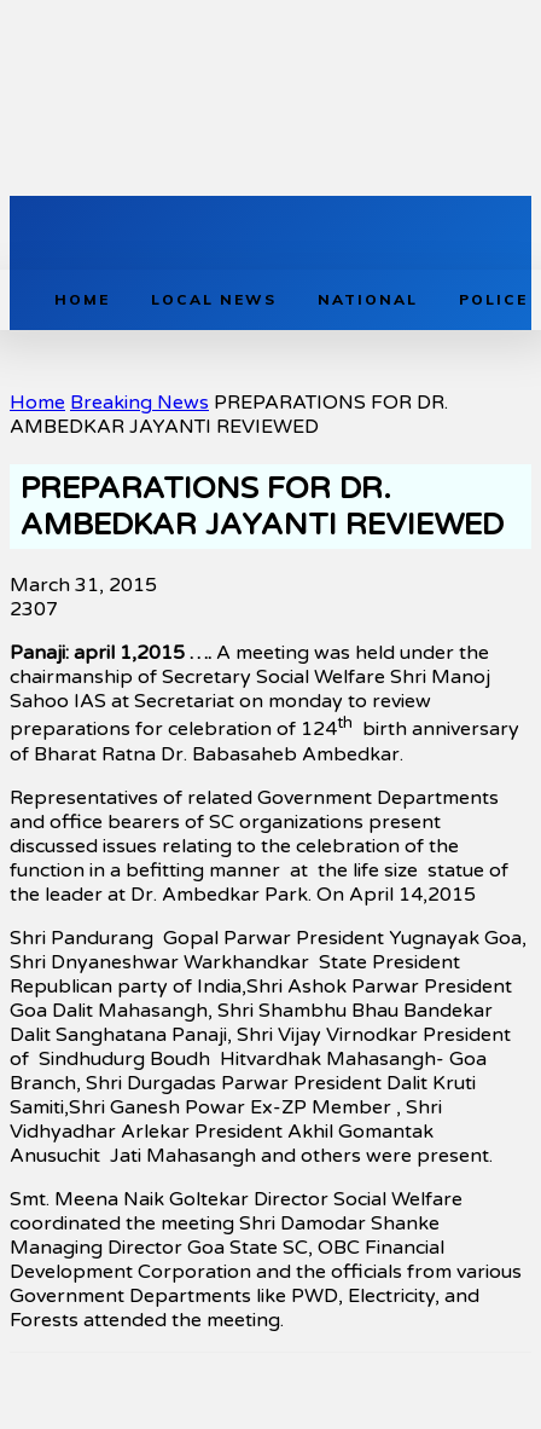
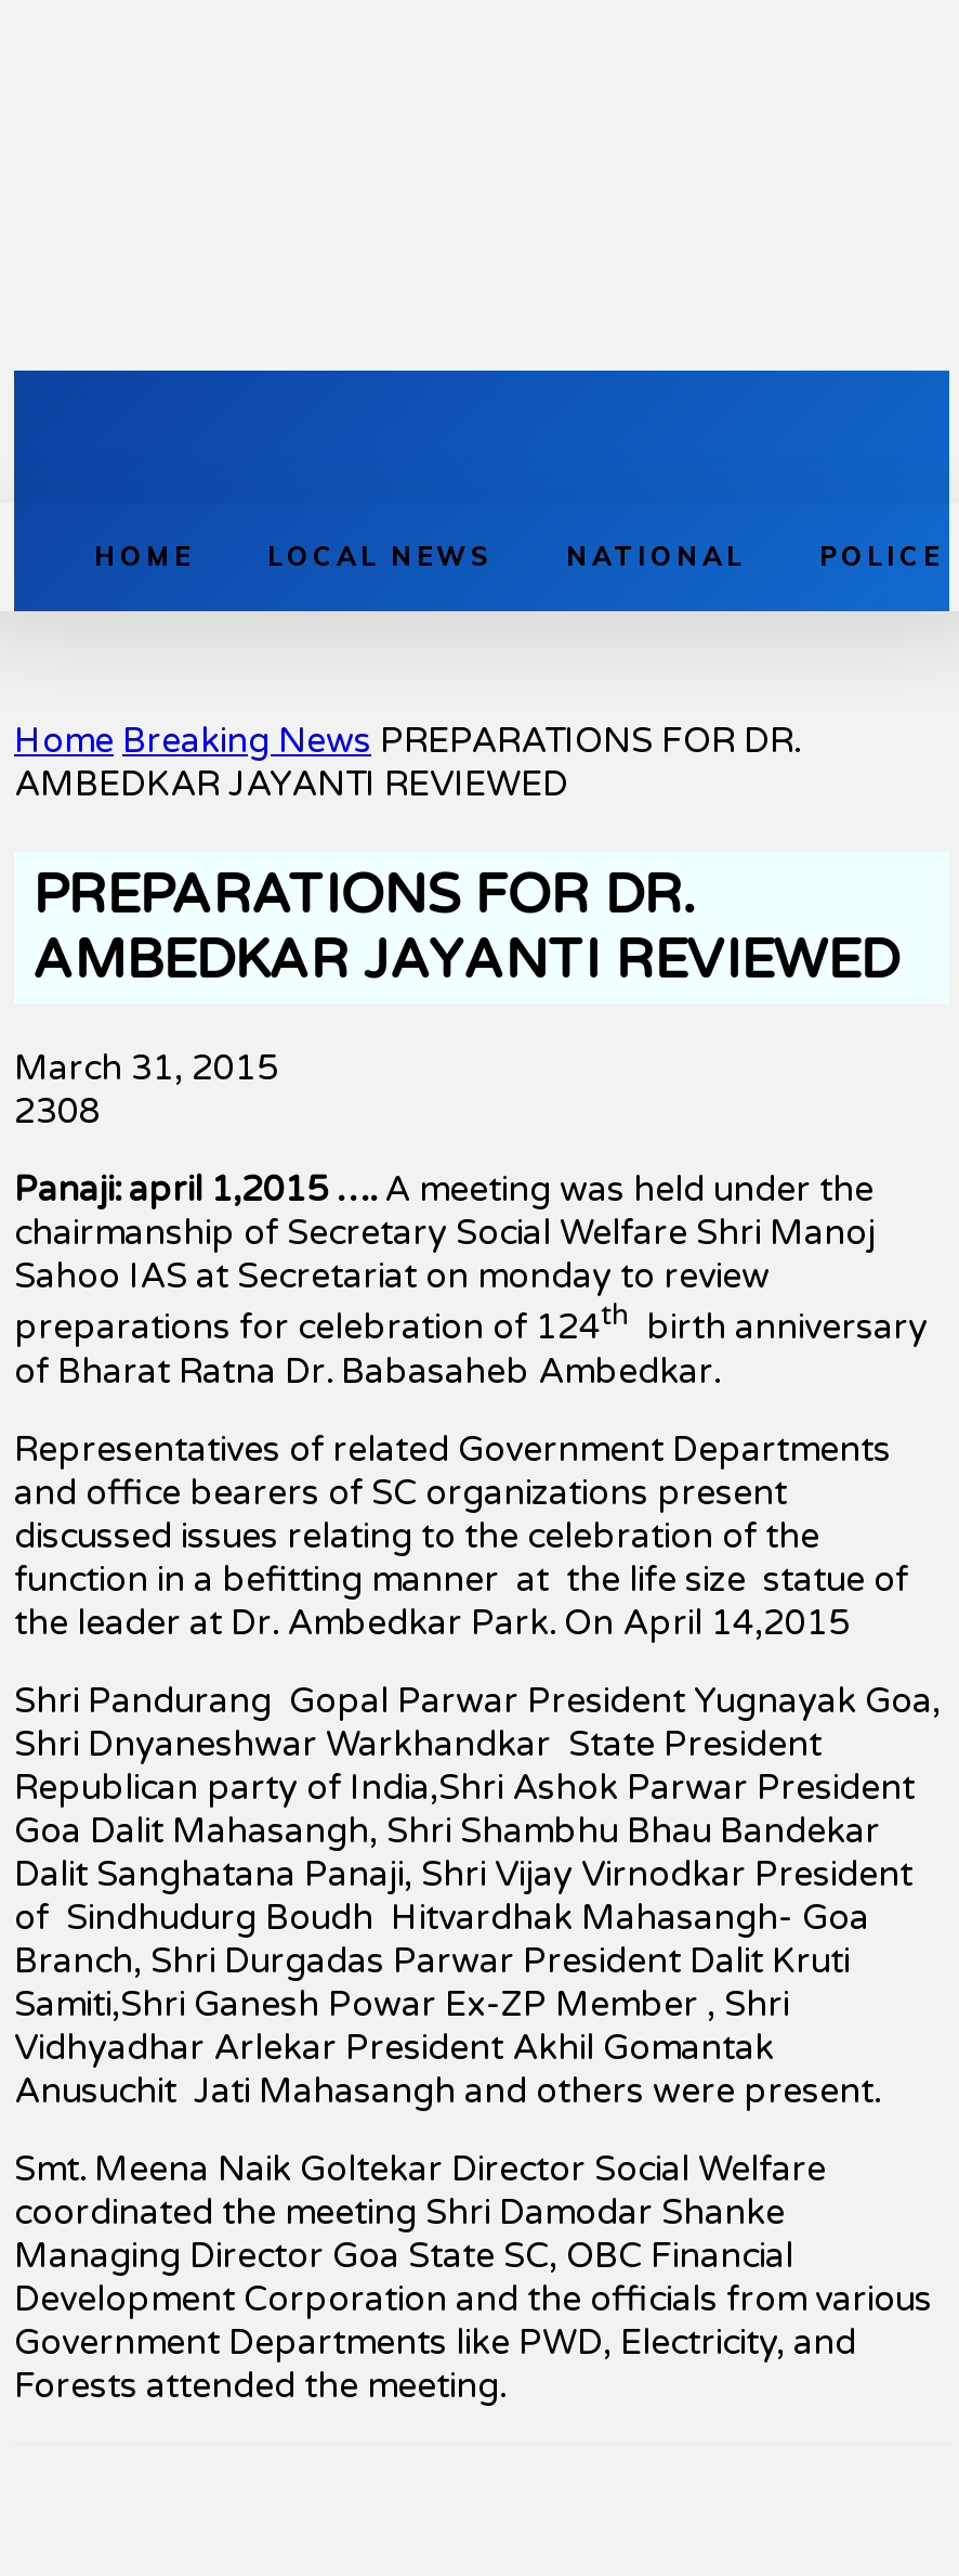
- 2307
+ 2308
